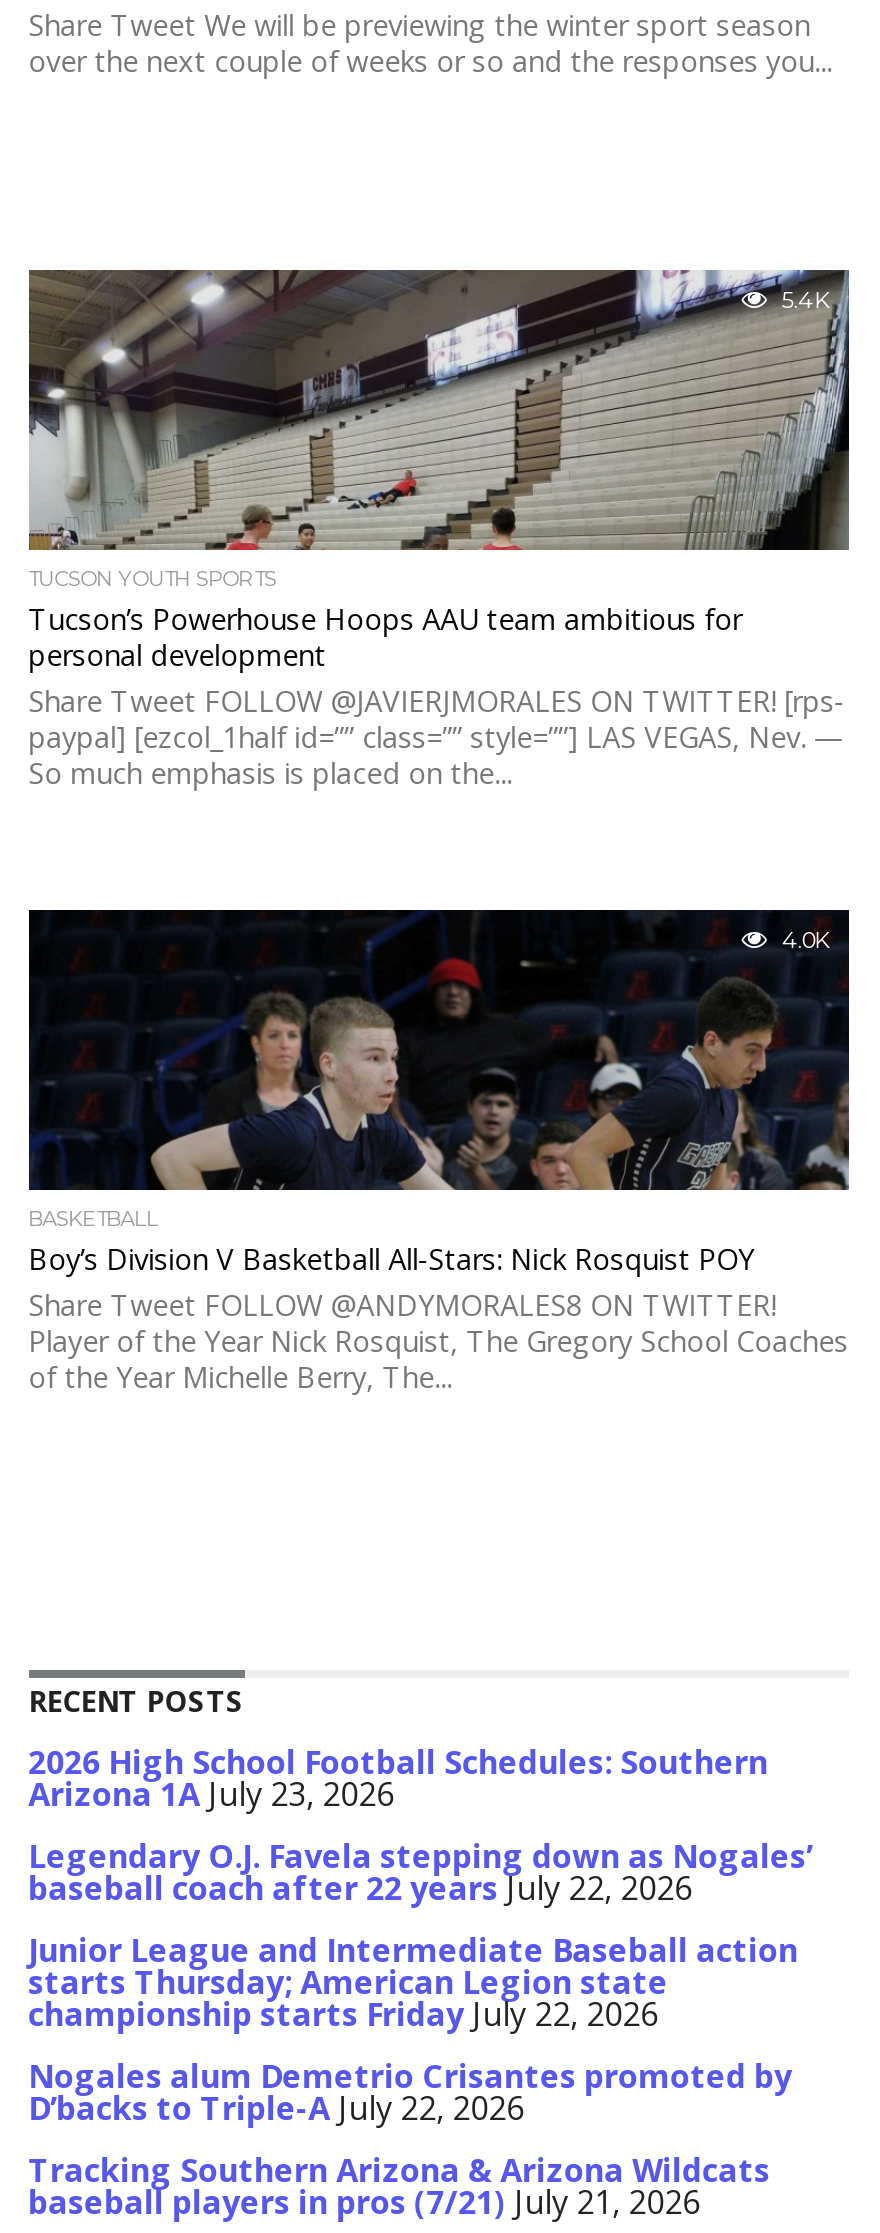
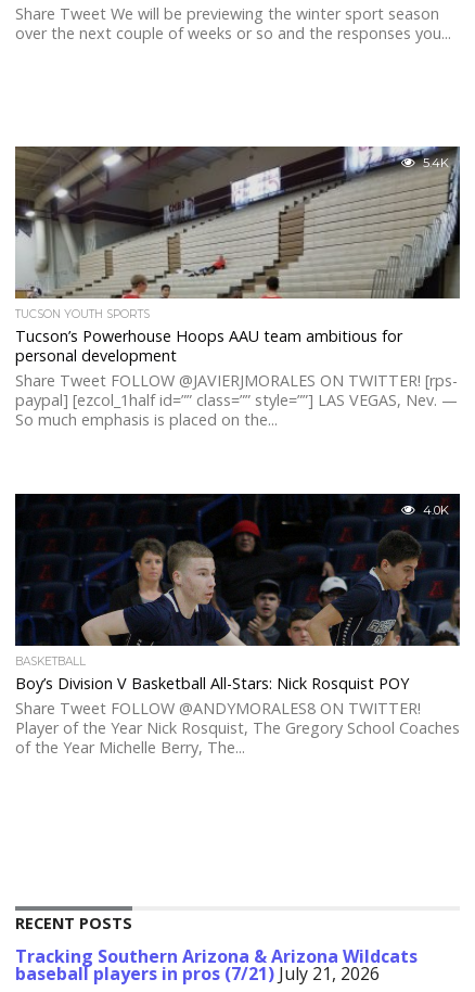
- 2026 High School Football Schedules: Southern
- Arizona 1A July 23, 2026
- Legendary O.J. Favela stepping down as Nogales’
- baseball coach after 22 years July 22, 2026
- Junior League and Intermediate Baseball action
- starts Thursday; American Legion state
- championship starts Friday July 22, 2026
- Nogales alum Demetrio Crisantes promoted by
- D’backs to Triple-A July 22, 2026
